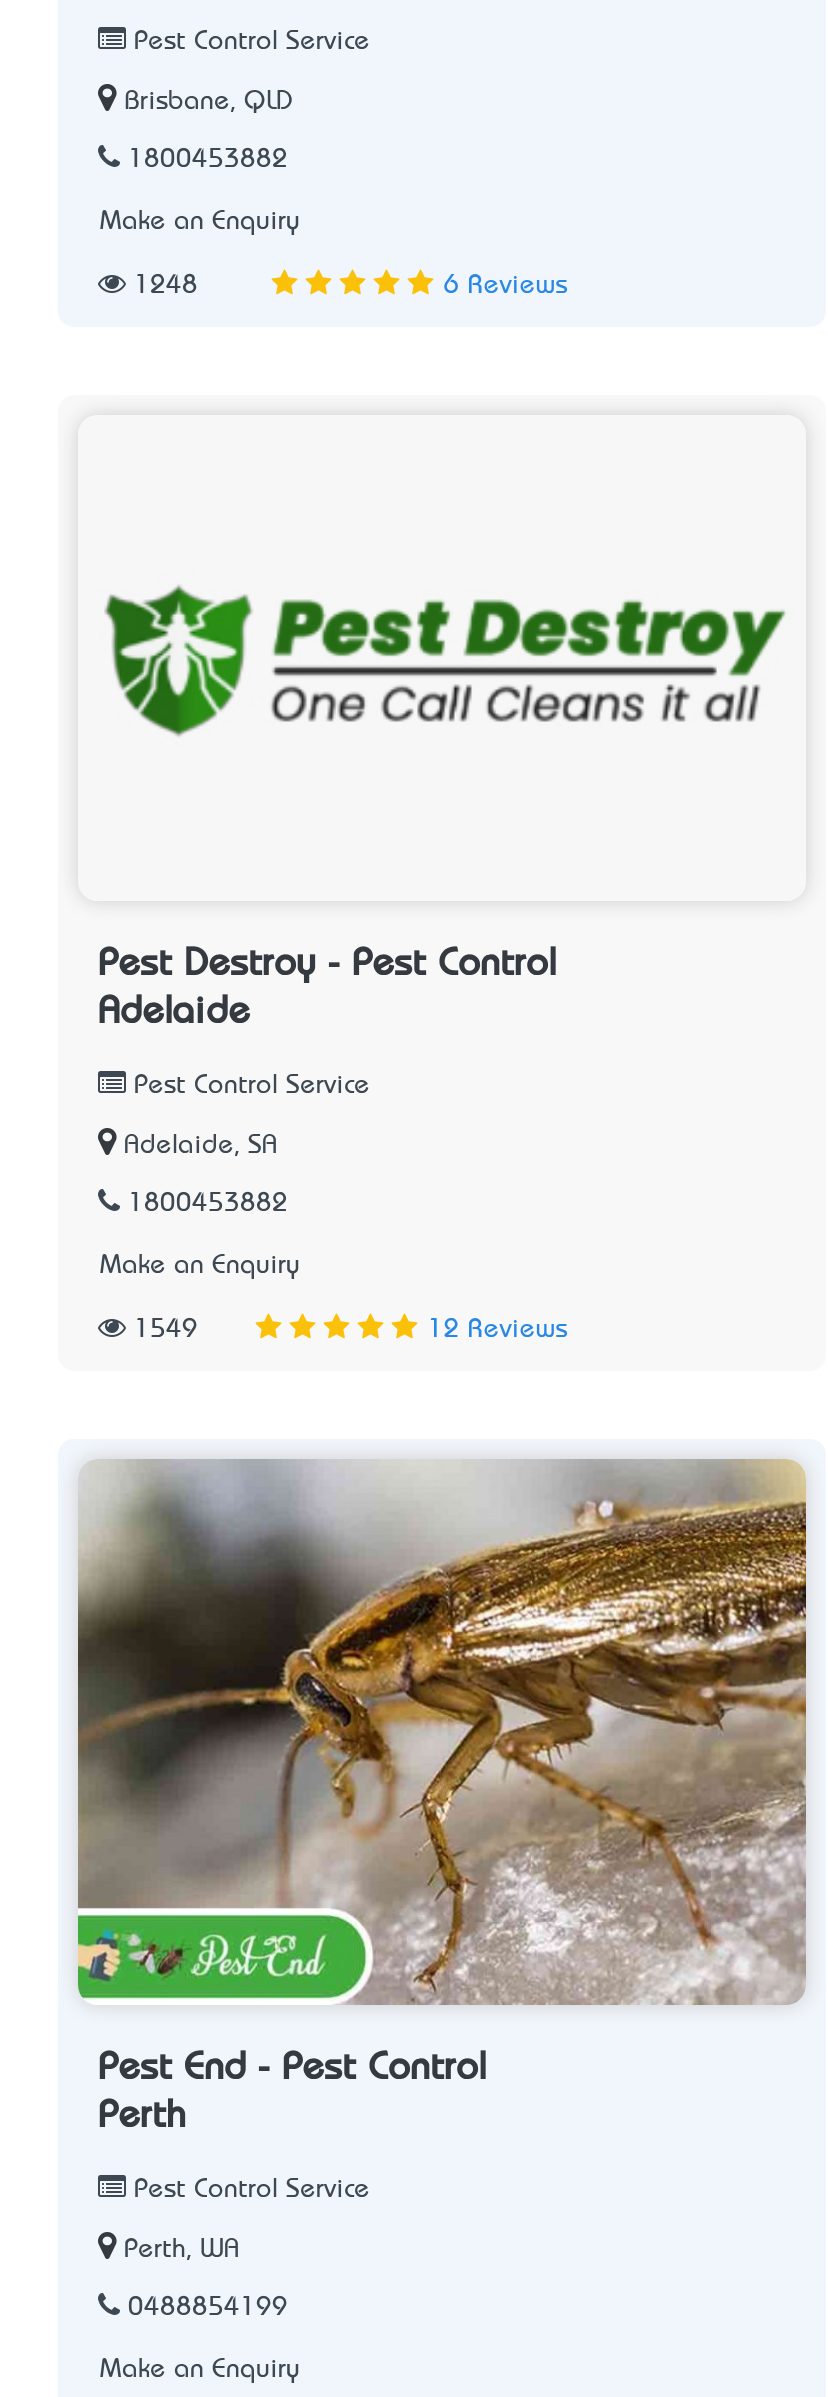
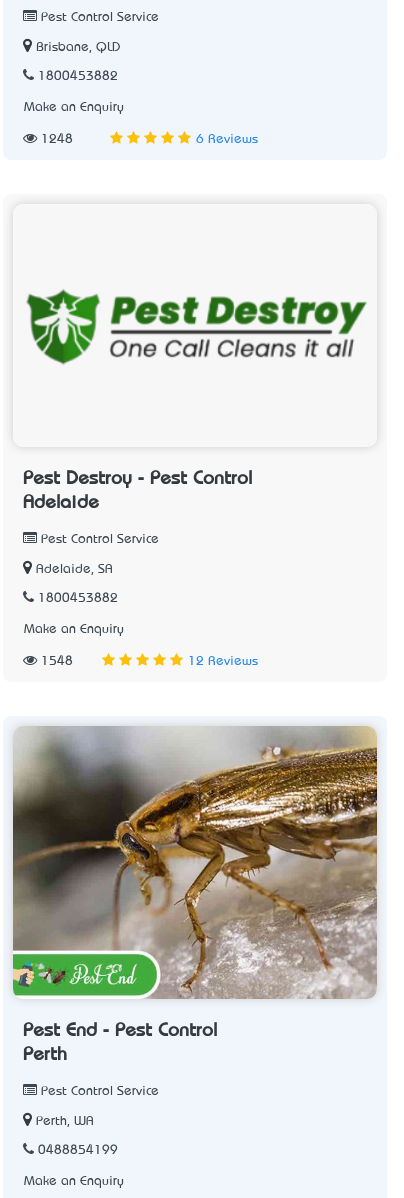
- 1549
+ 1548
